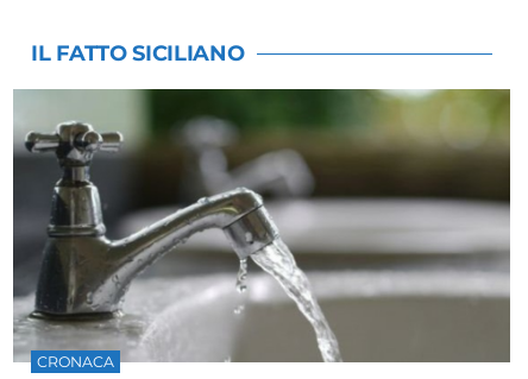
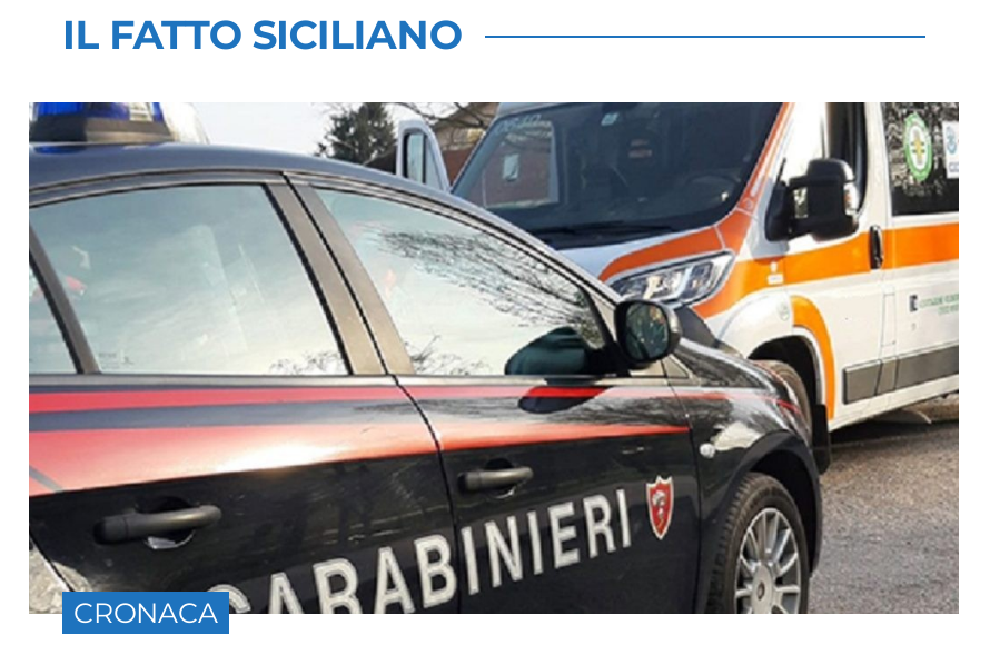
- [image]
+ [image]
